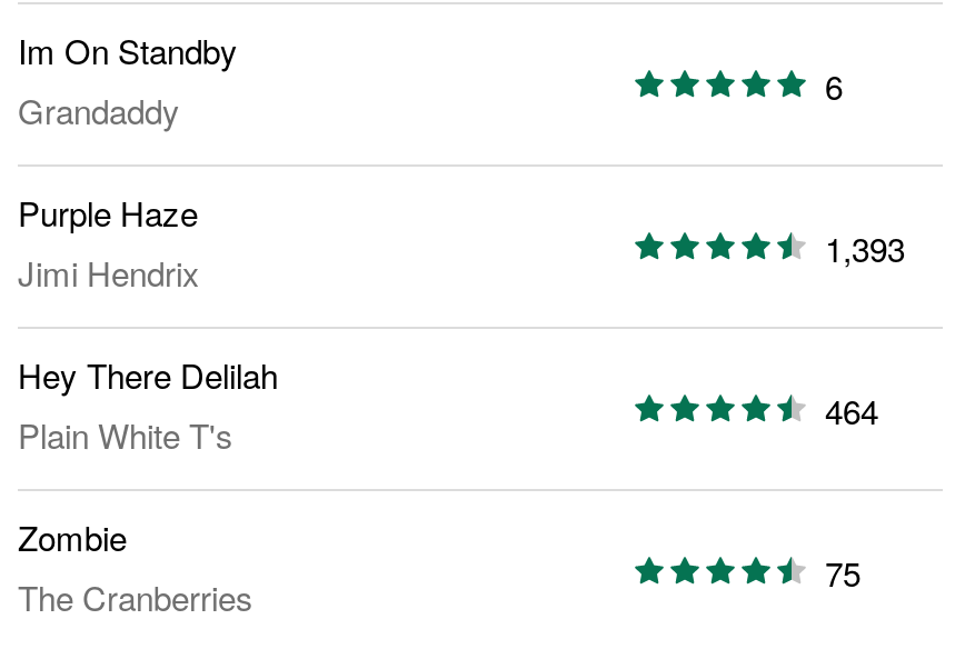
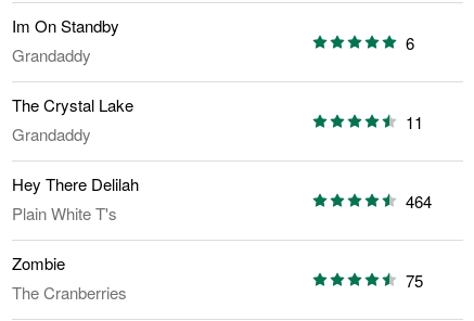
- Purple Haze
- Jimi Hendrix
+ The Crystal Lake
+ Grandaddy

- 1,393
+ 11
